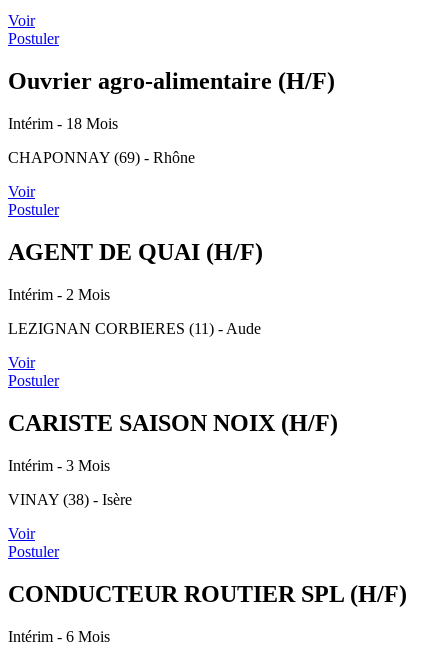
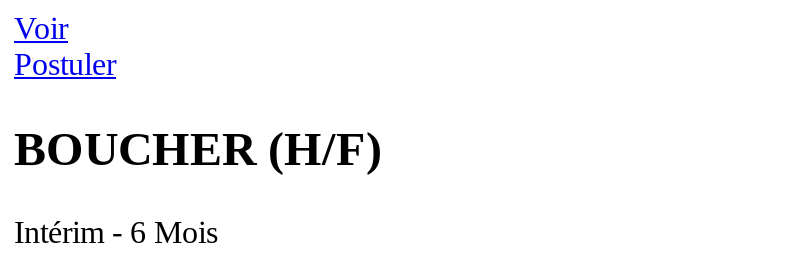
- Ouvrier agro-alimentaire (H/F)
- Intérim - 18 Mois
- CHAPONNAY (69) - Rhône
- Voir
- Postuler
- AGENT DE QUAI (H/F)
- Intérim - 2 Mois
- LEZIGNAN CORBIERES (11) - Aude
- Voir
- Postuler
- CARISTE SAISON NOIX (H/F)
- Intérim - 3 Mois
- VINAY (38) - Isère
- Voir
- Postuler
- CONDUCTEUR ROUTIER SPL (H/F)
+ BOUCHER (H/F)
